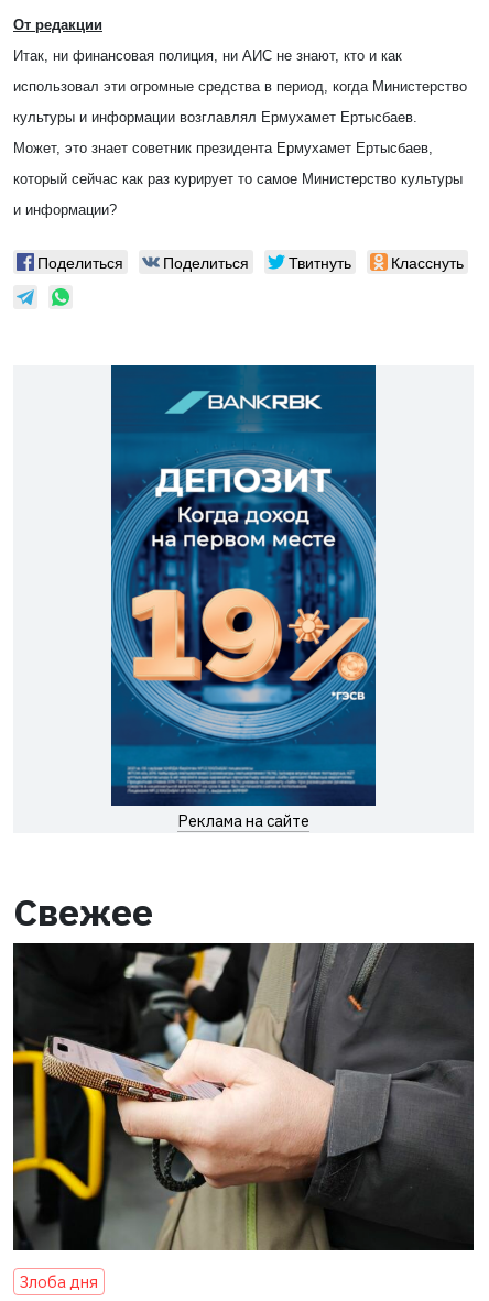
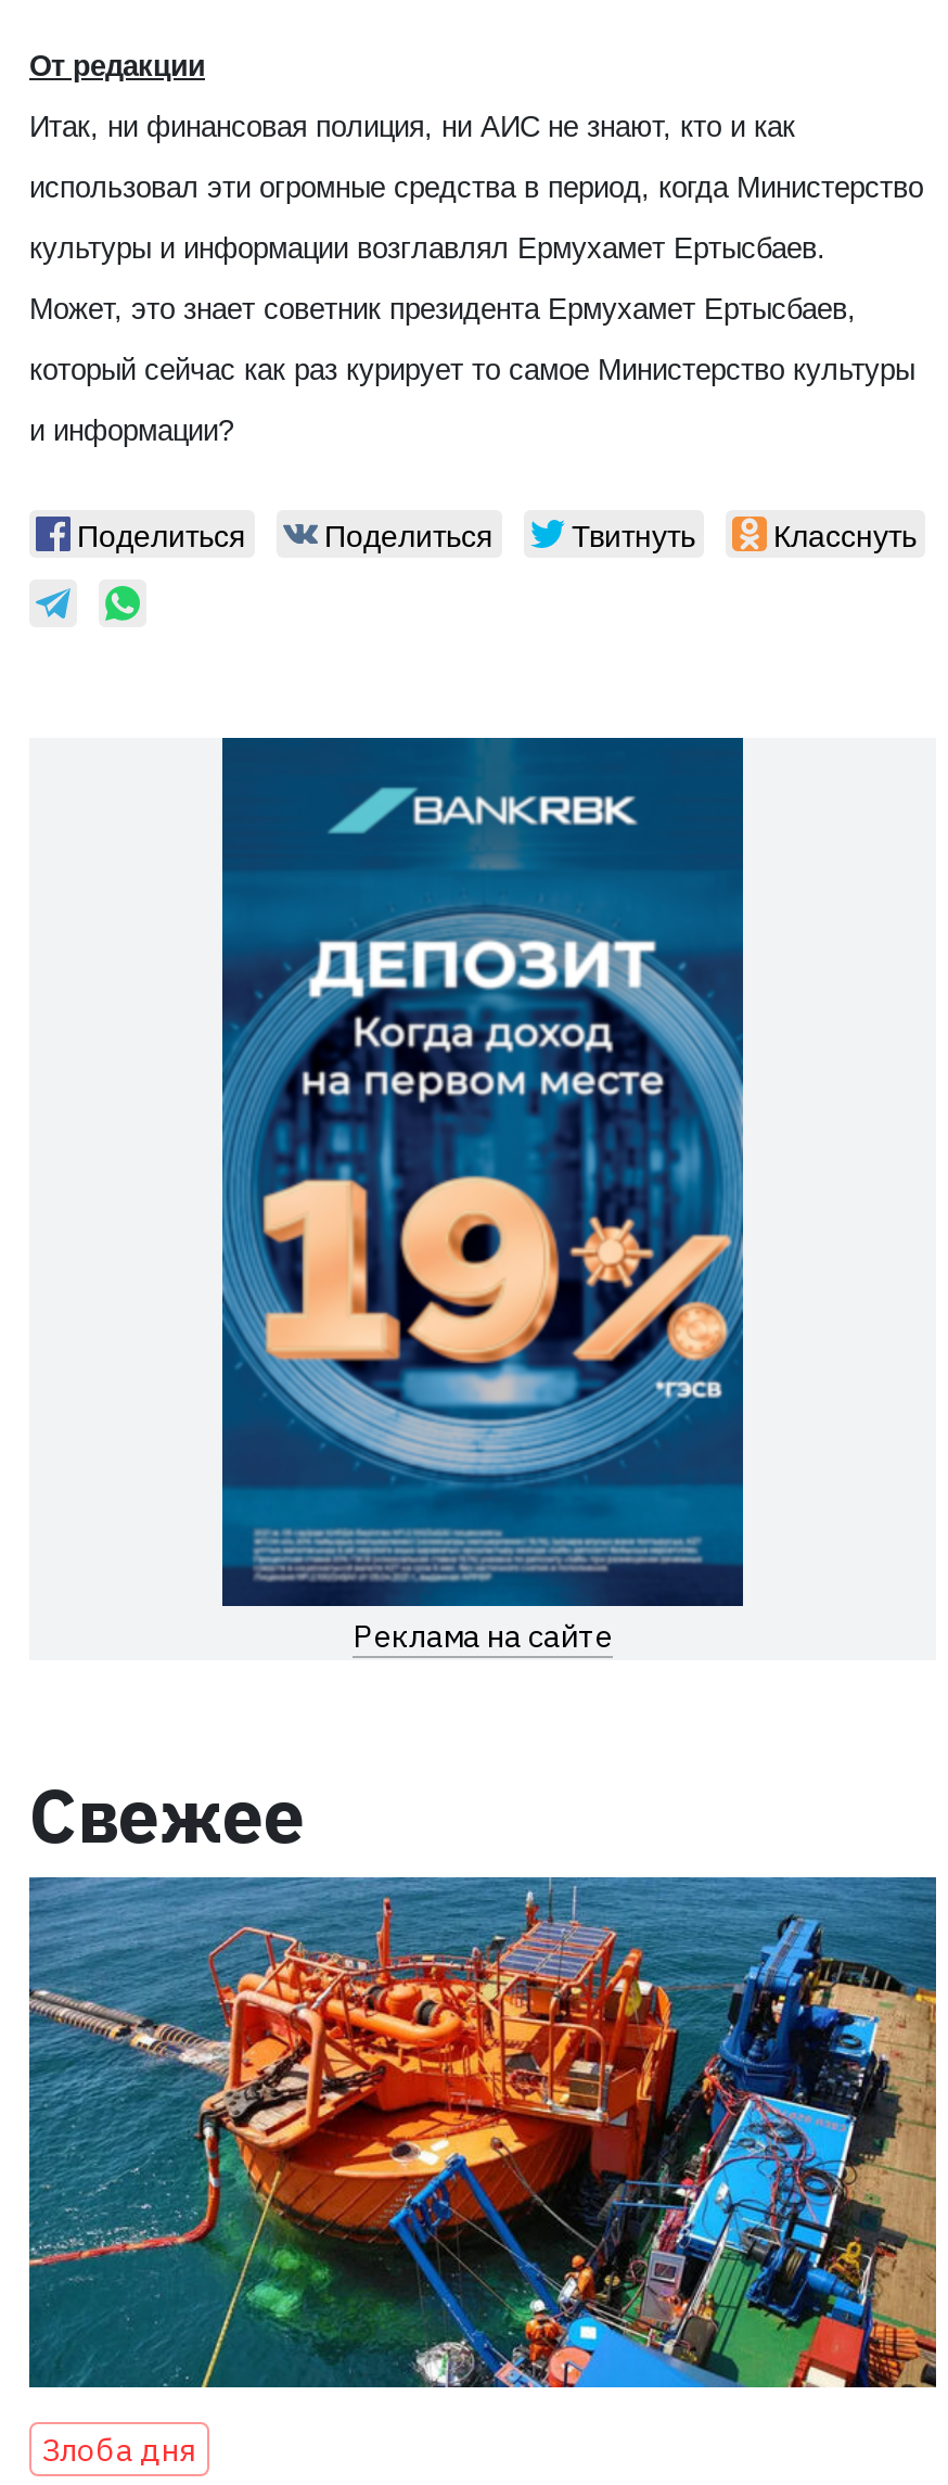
- [image]
+ [image]
